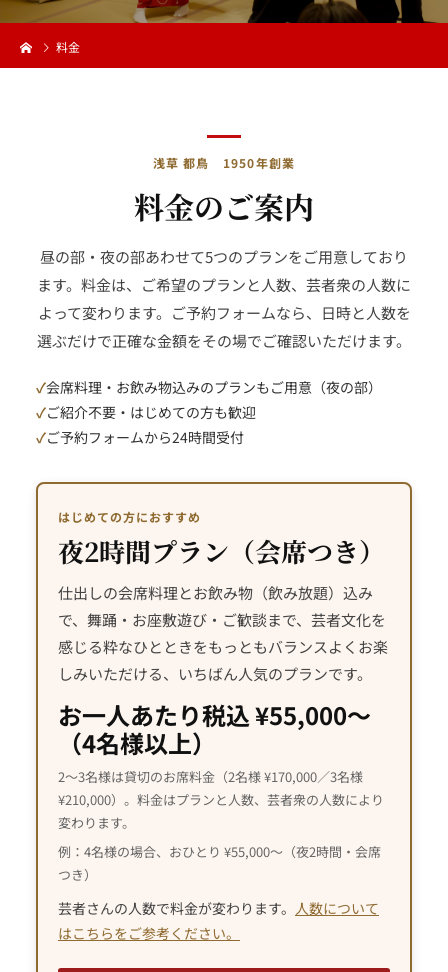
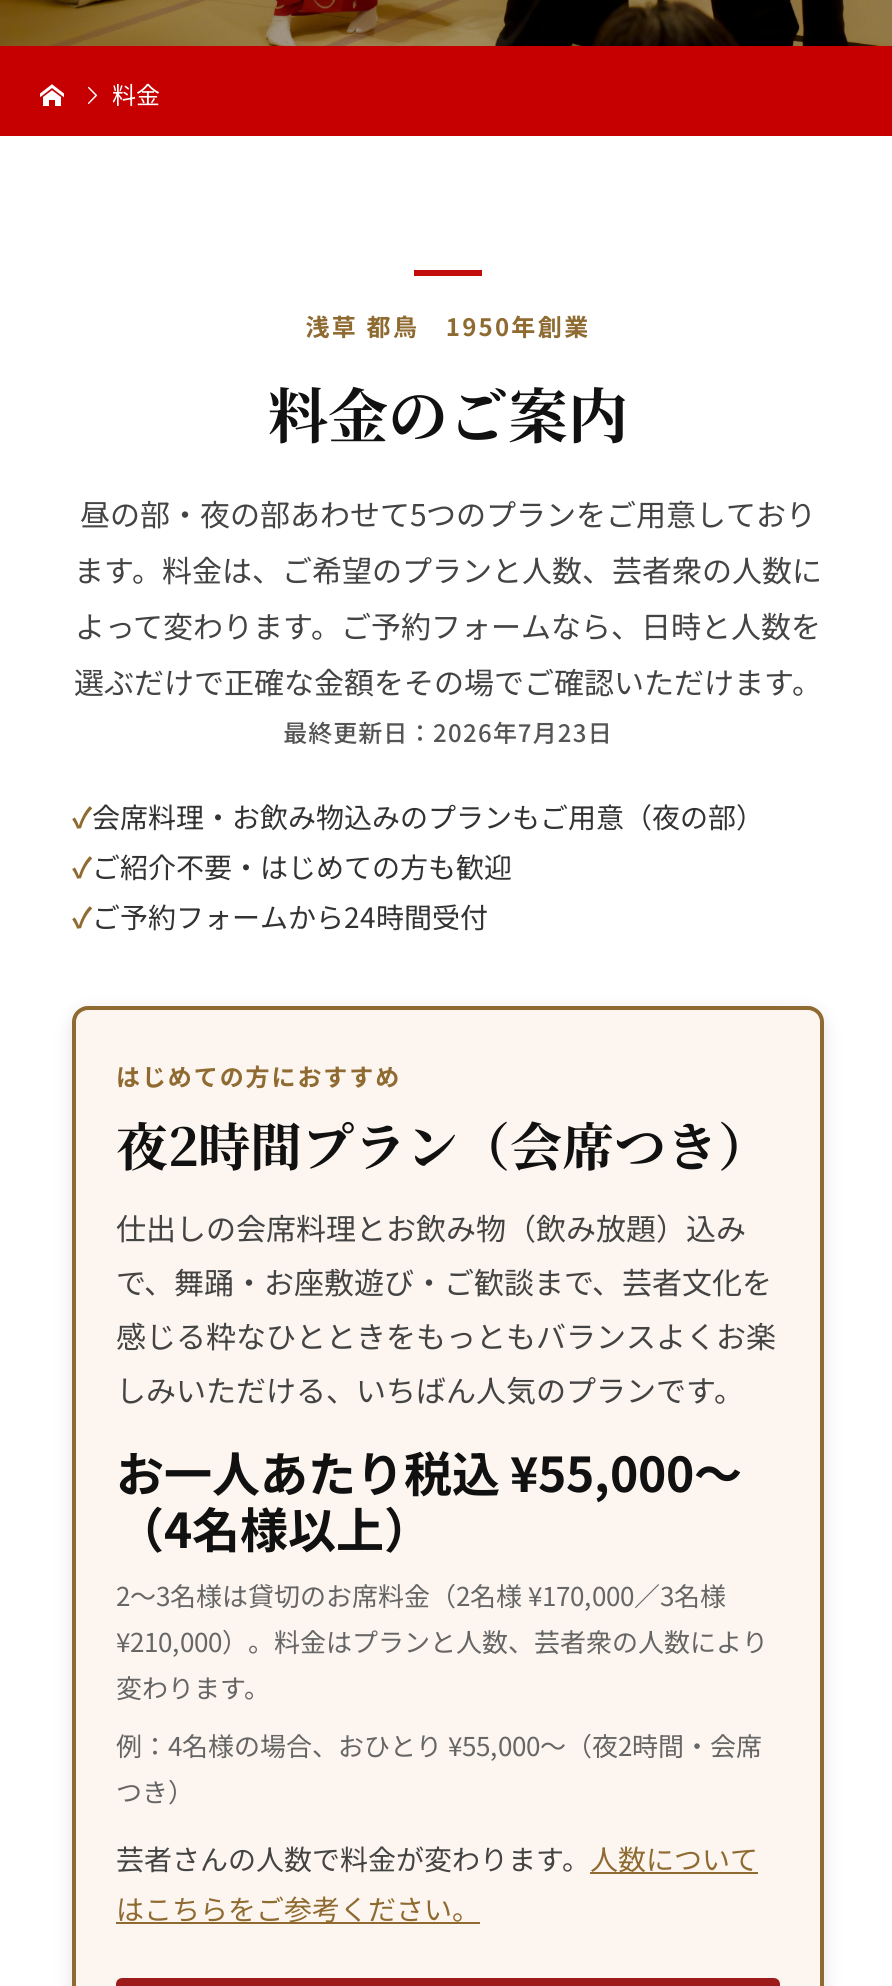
+ 最終更新日：2026年7月23日
